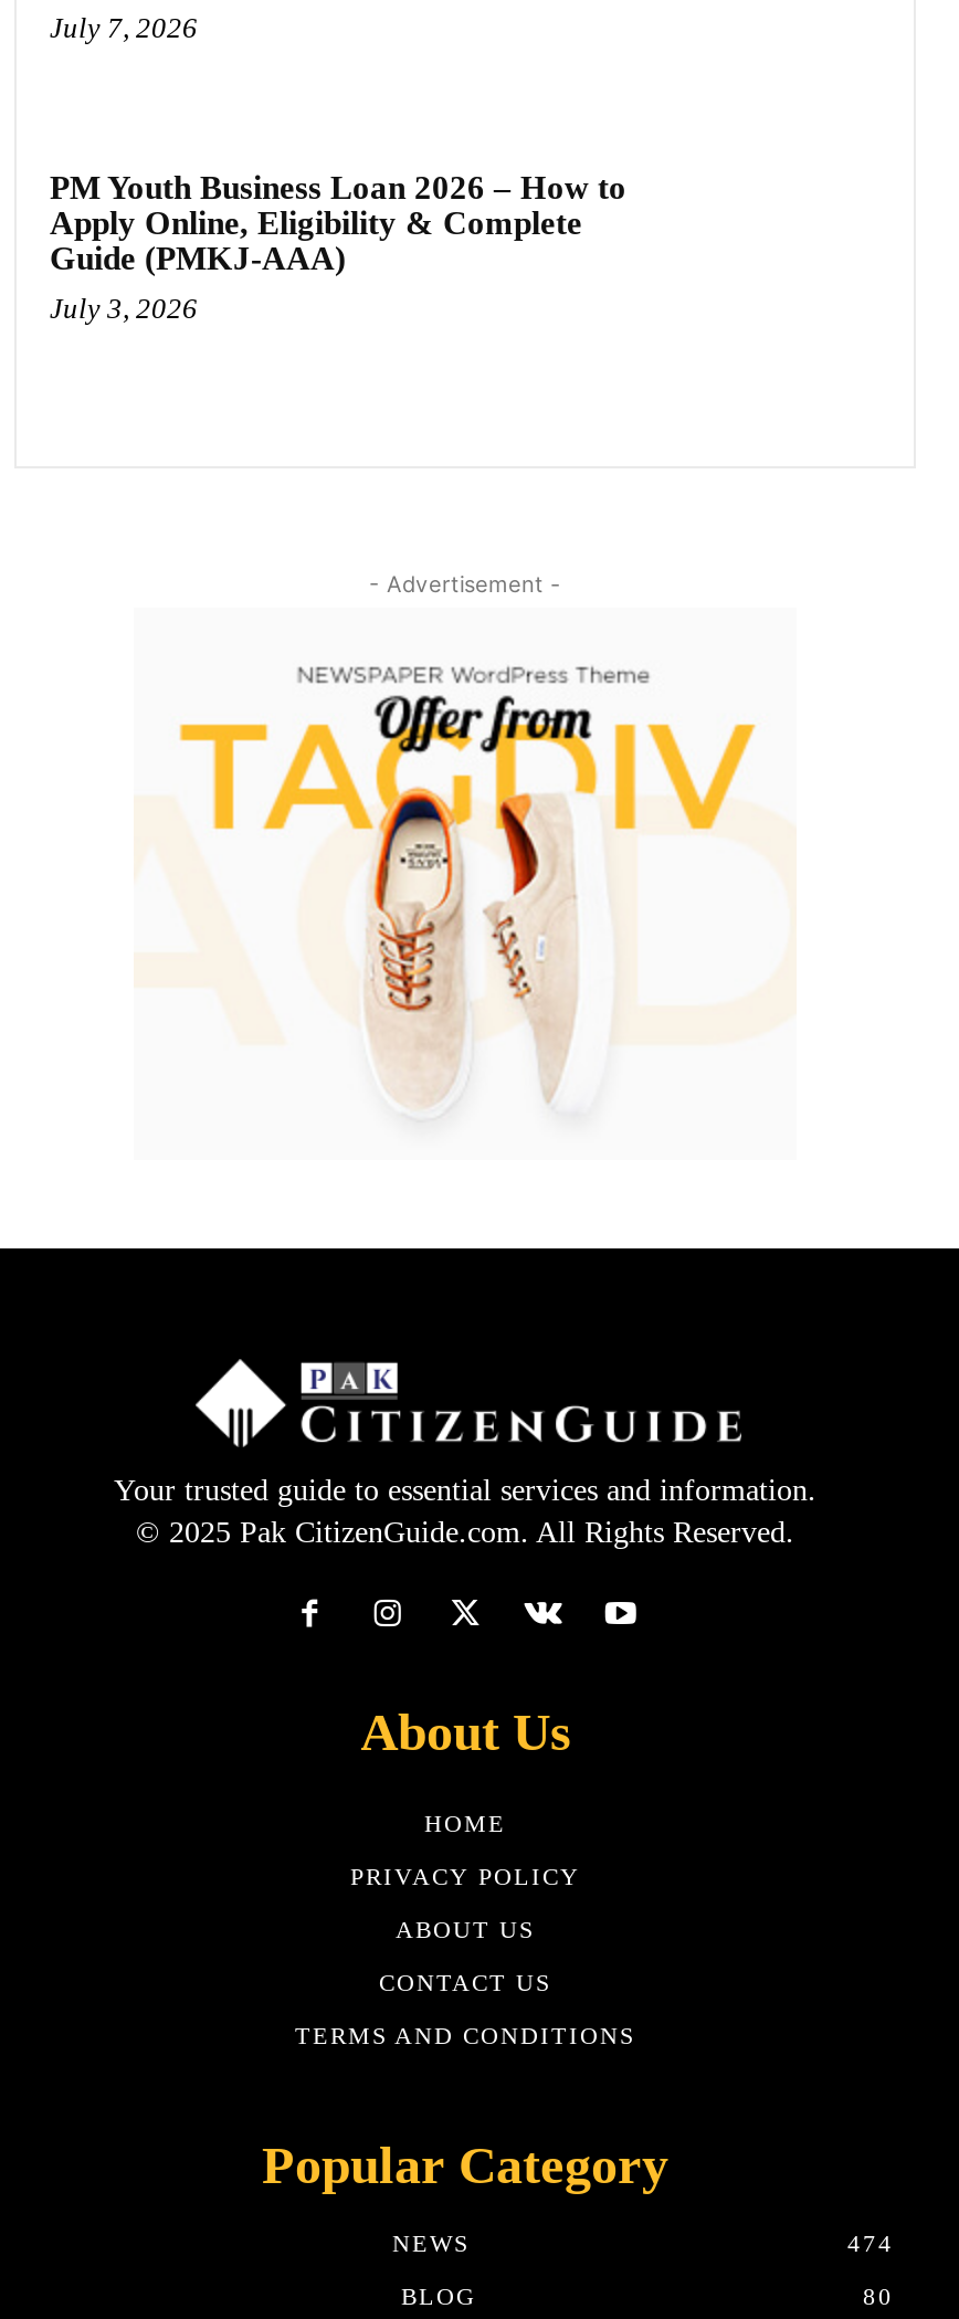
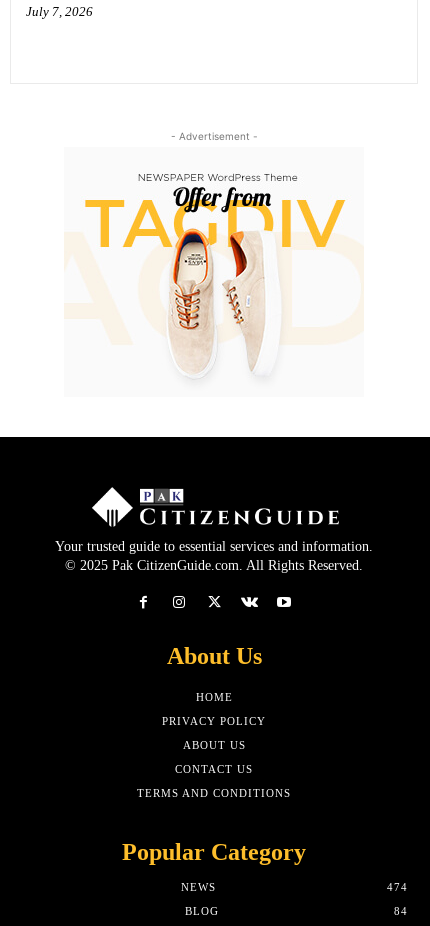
- PM Youth Business Loan 2026 – How to
- Apply Online, Eligibility & Complete
- Guide (PMKJ-AAA)
- July 3, 2026

- 80
+ 84
